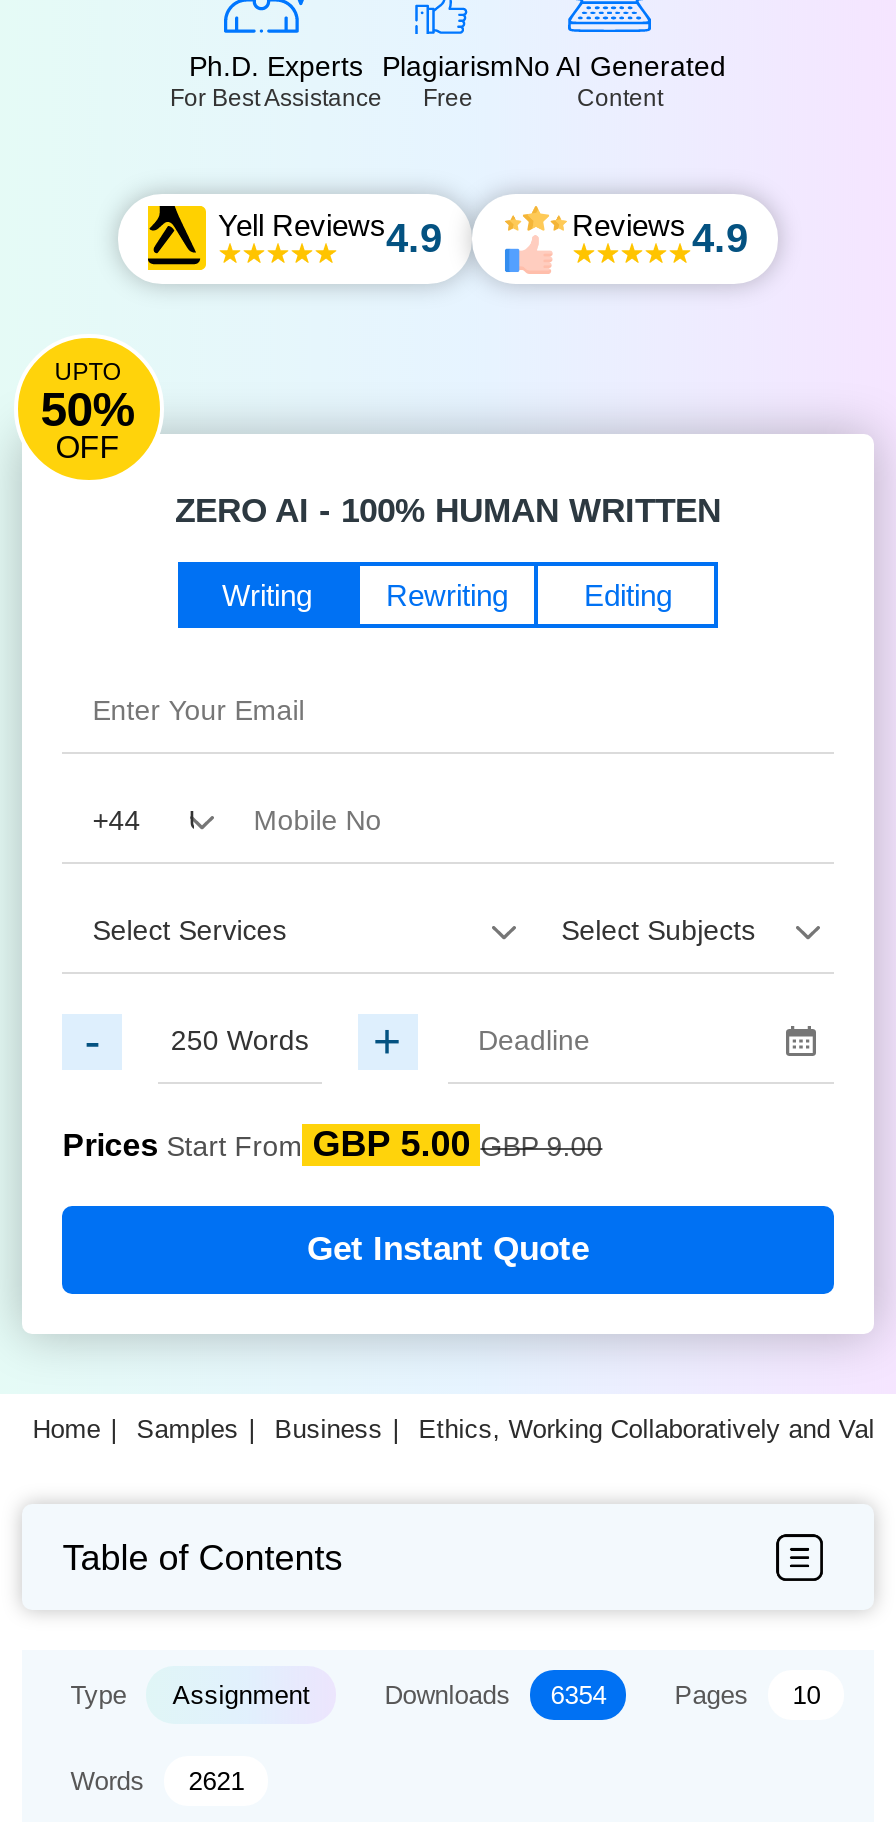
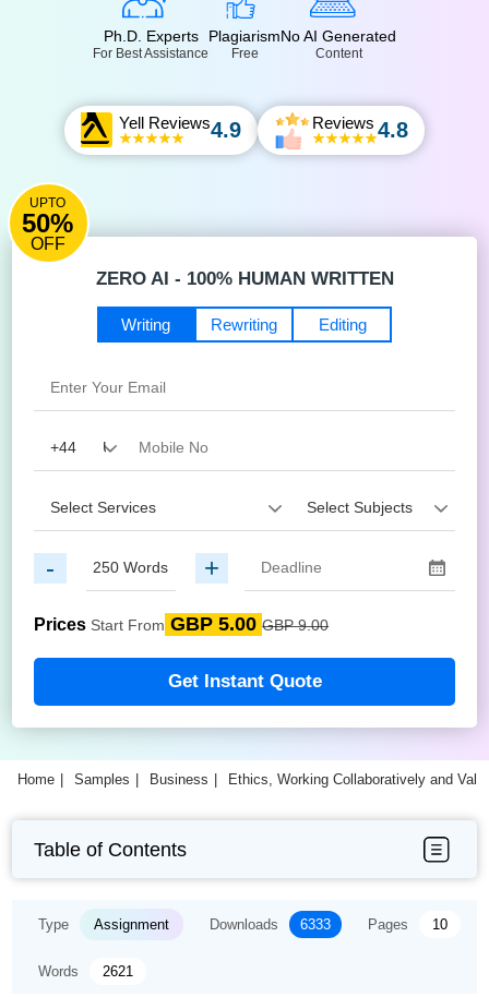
- Reviews 4.9
+ Reviews 4.8

- Downloads 6354
+ Downloads 6333
